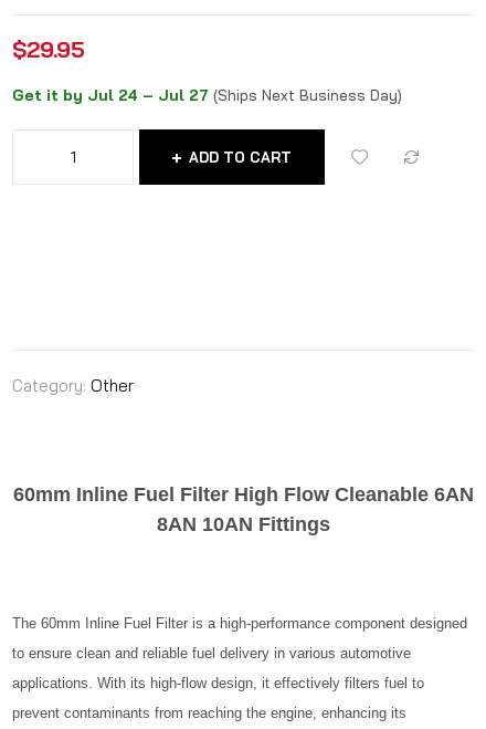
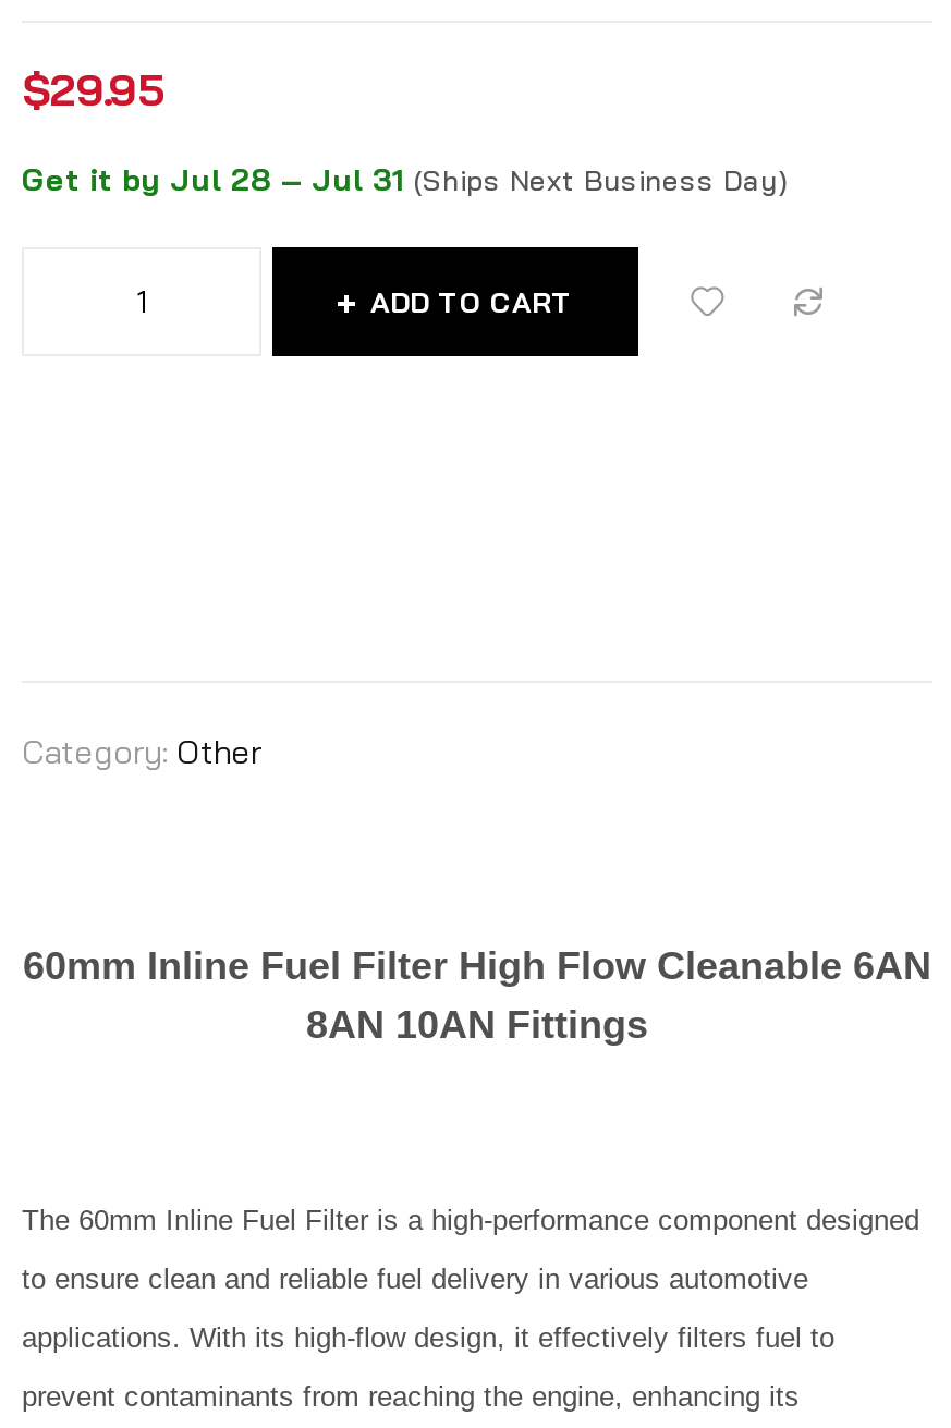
- Get it by Jul 24 – Jul 27 (Ships Next Business Day)
+ Get it by Jul 28 – Jul 31 (Ships Next Business Day)
